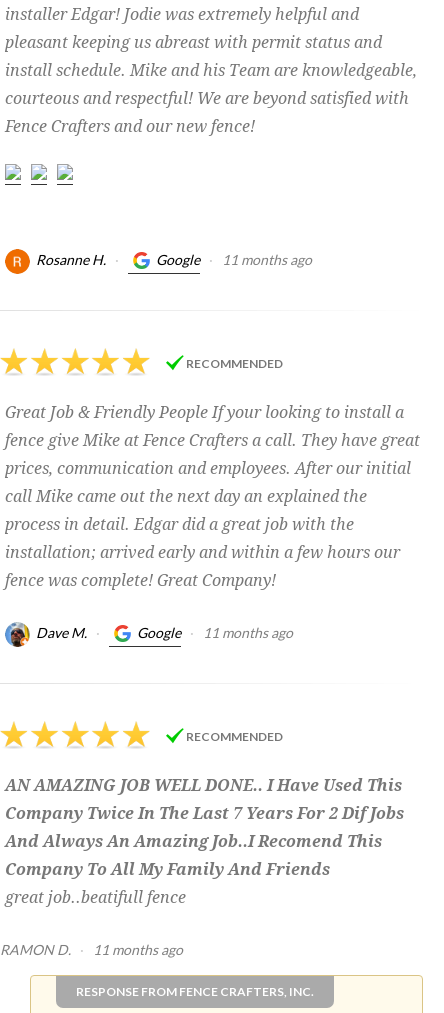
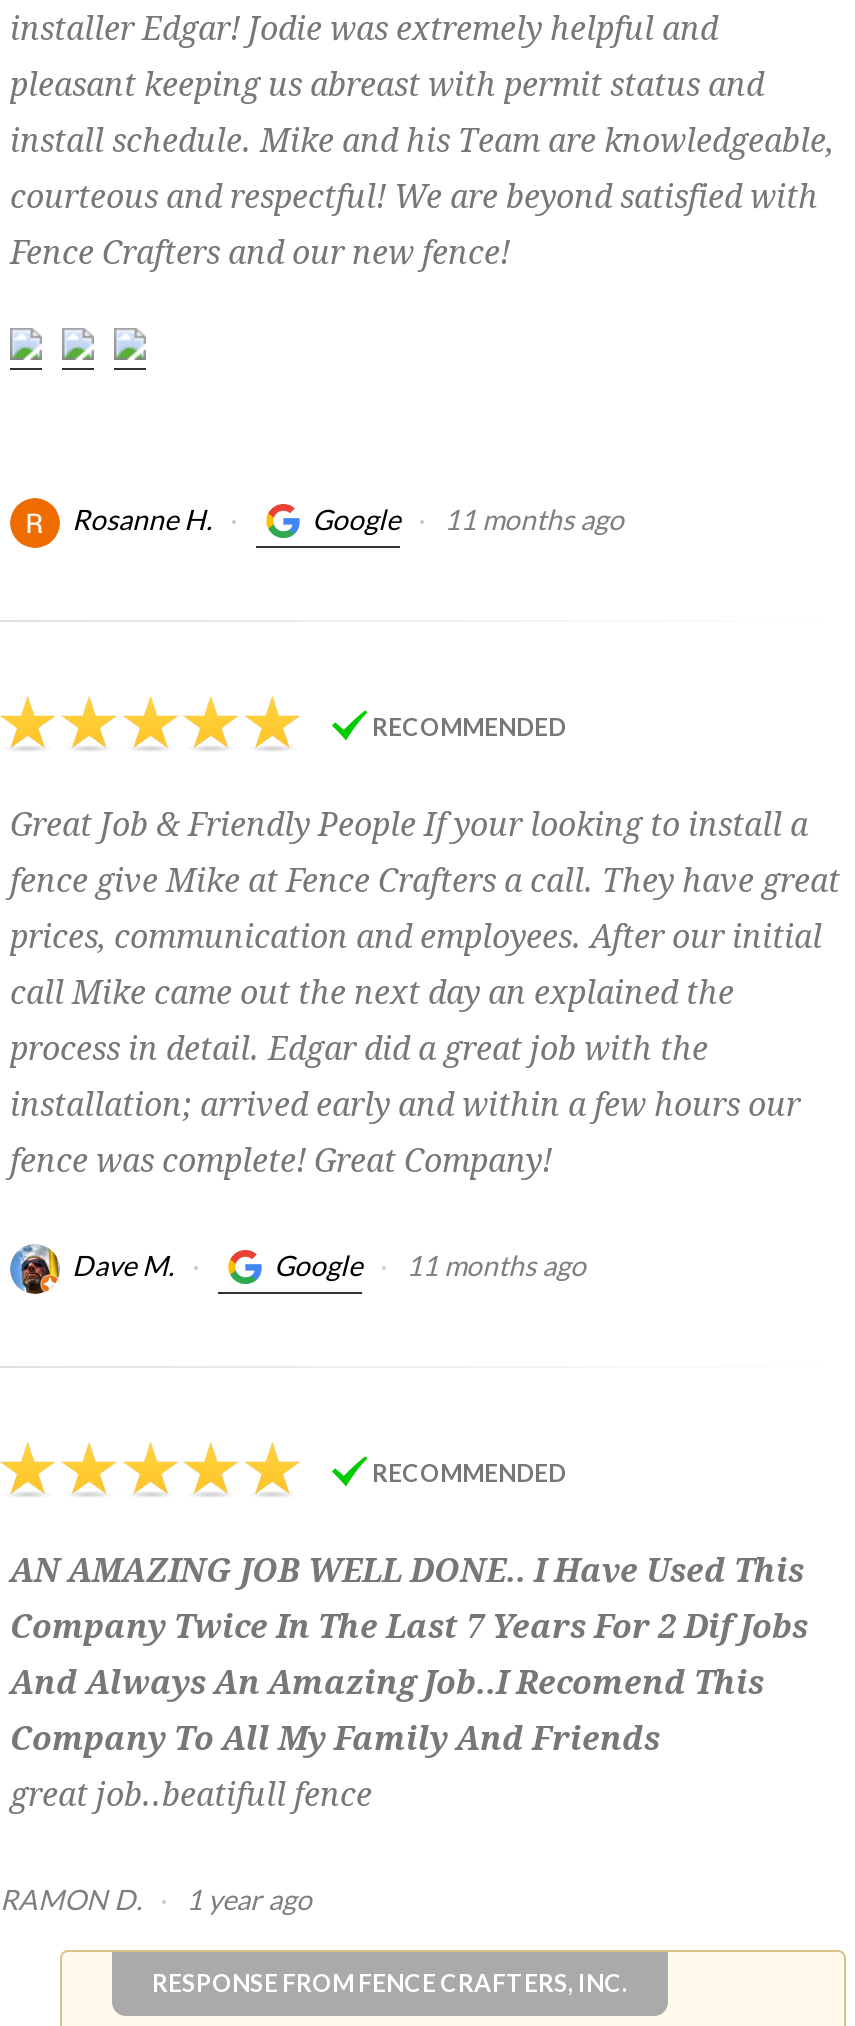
- RAMON D. · 11 months ago
+ RAMON D. · 1 year ago
